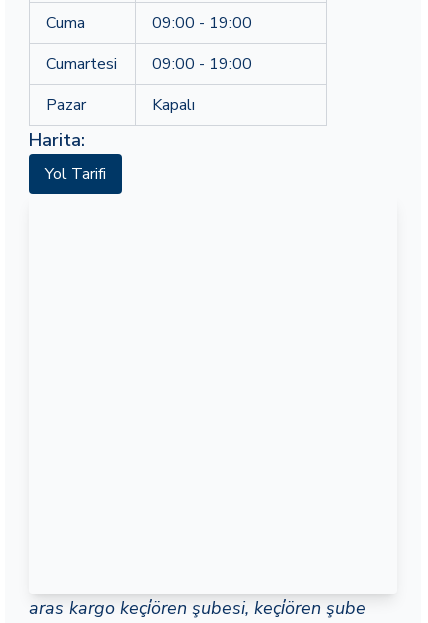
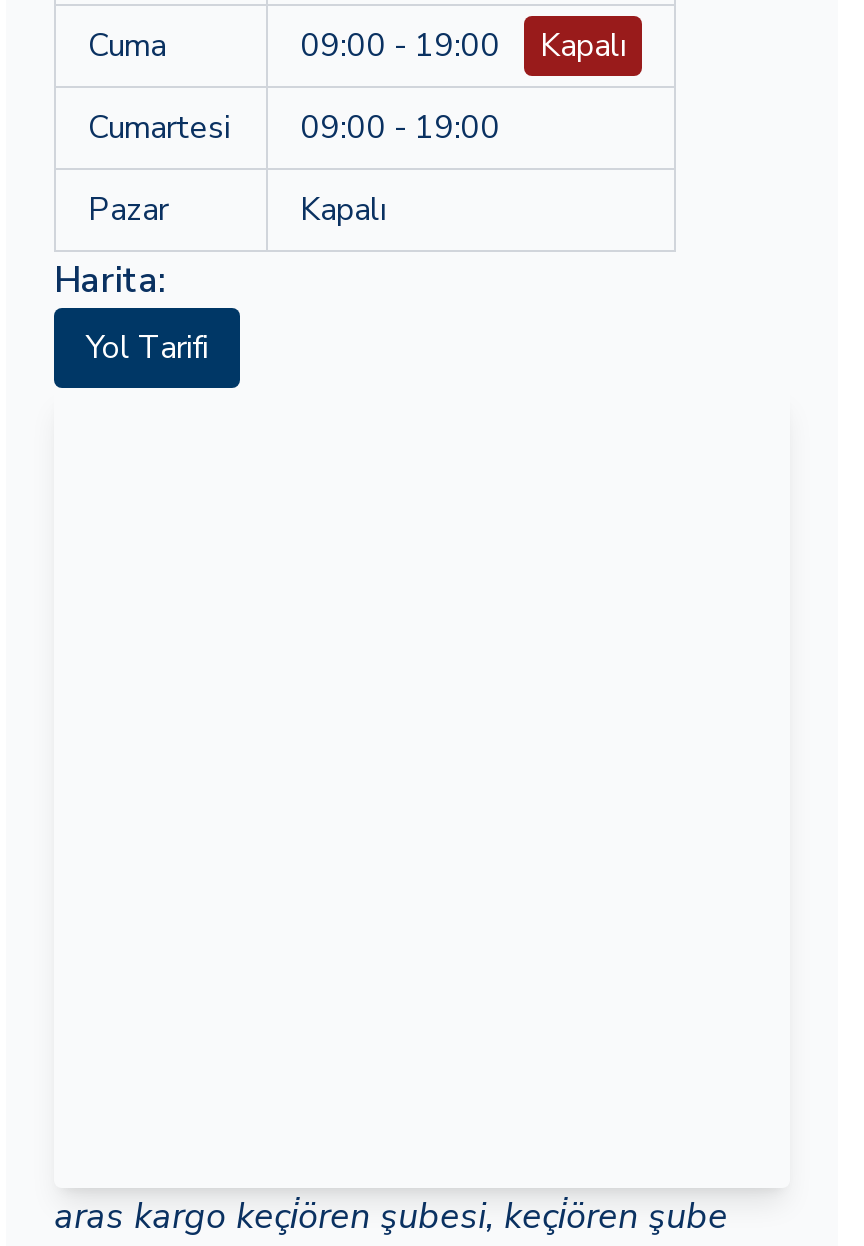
+ Kapalı
